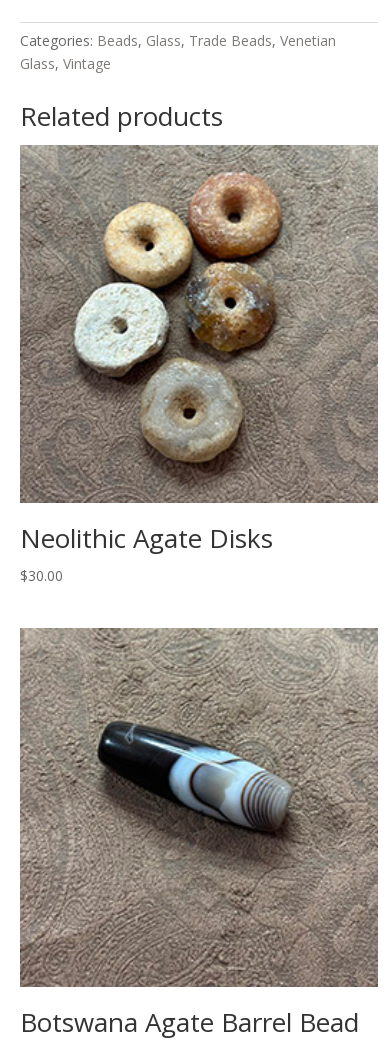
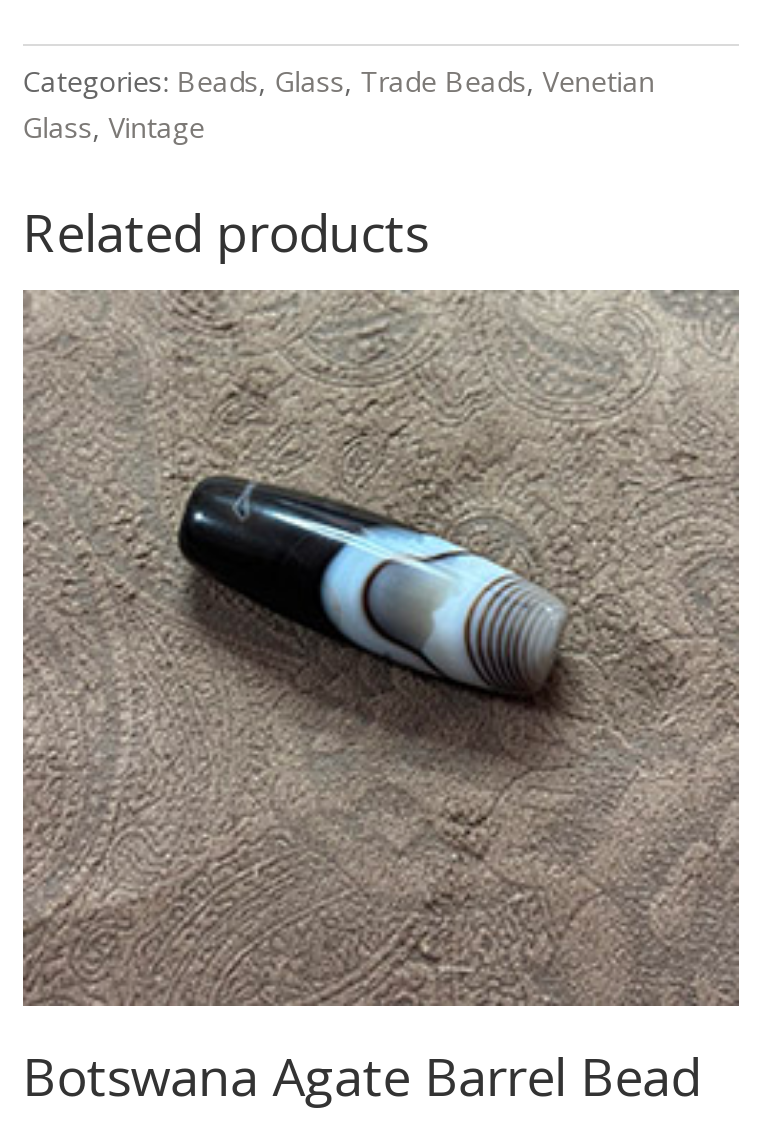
- [image]
- Neolithic Agate Disks
- $30.00
